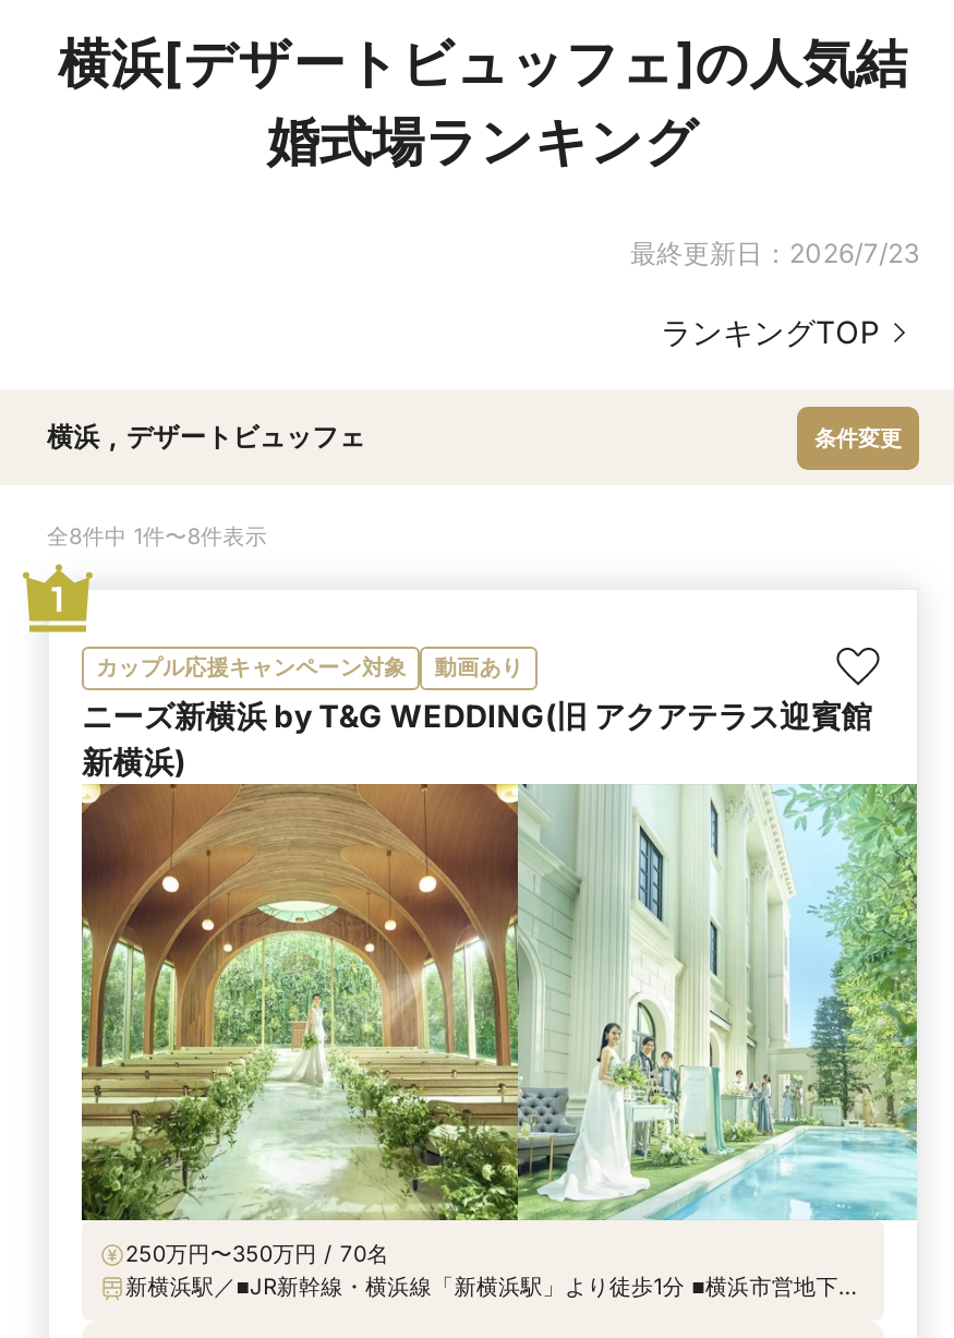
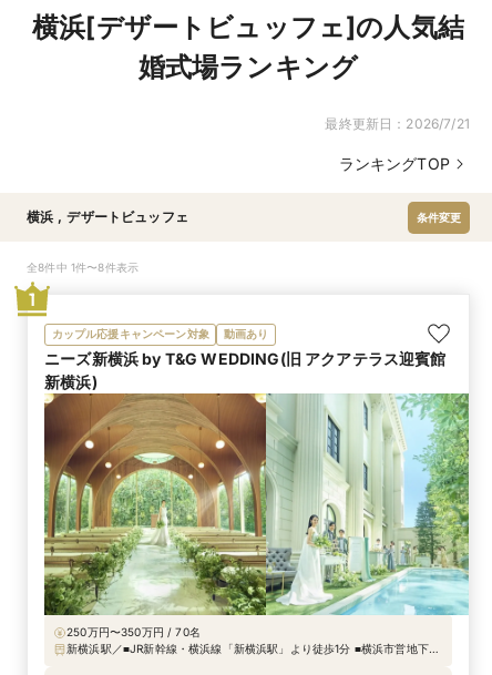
- 最終更新日：2026/7/23
+ 最終更新日：2026/7/21
